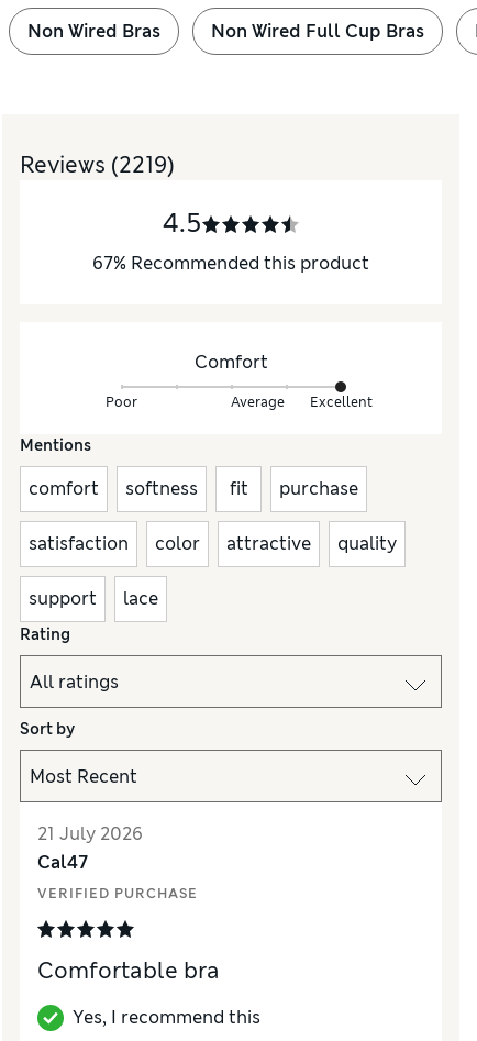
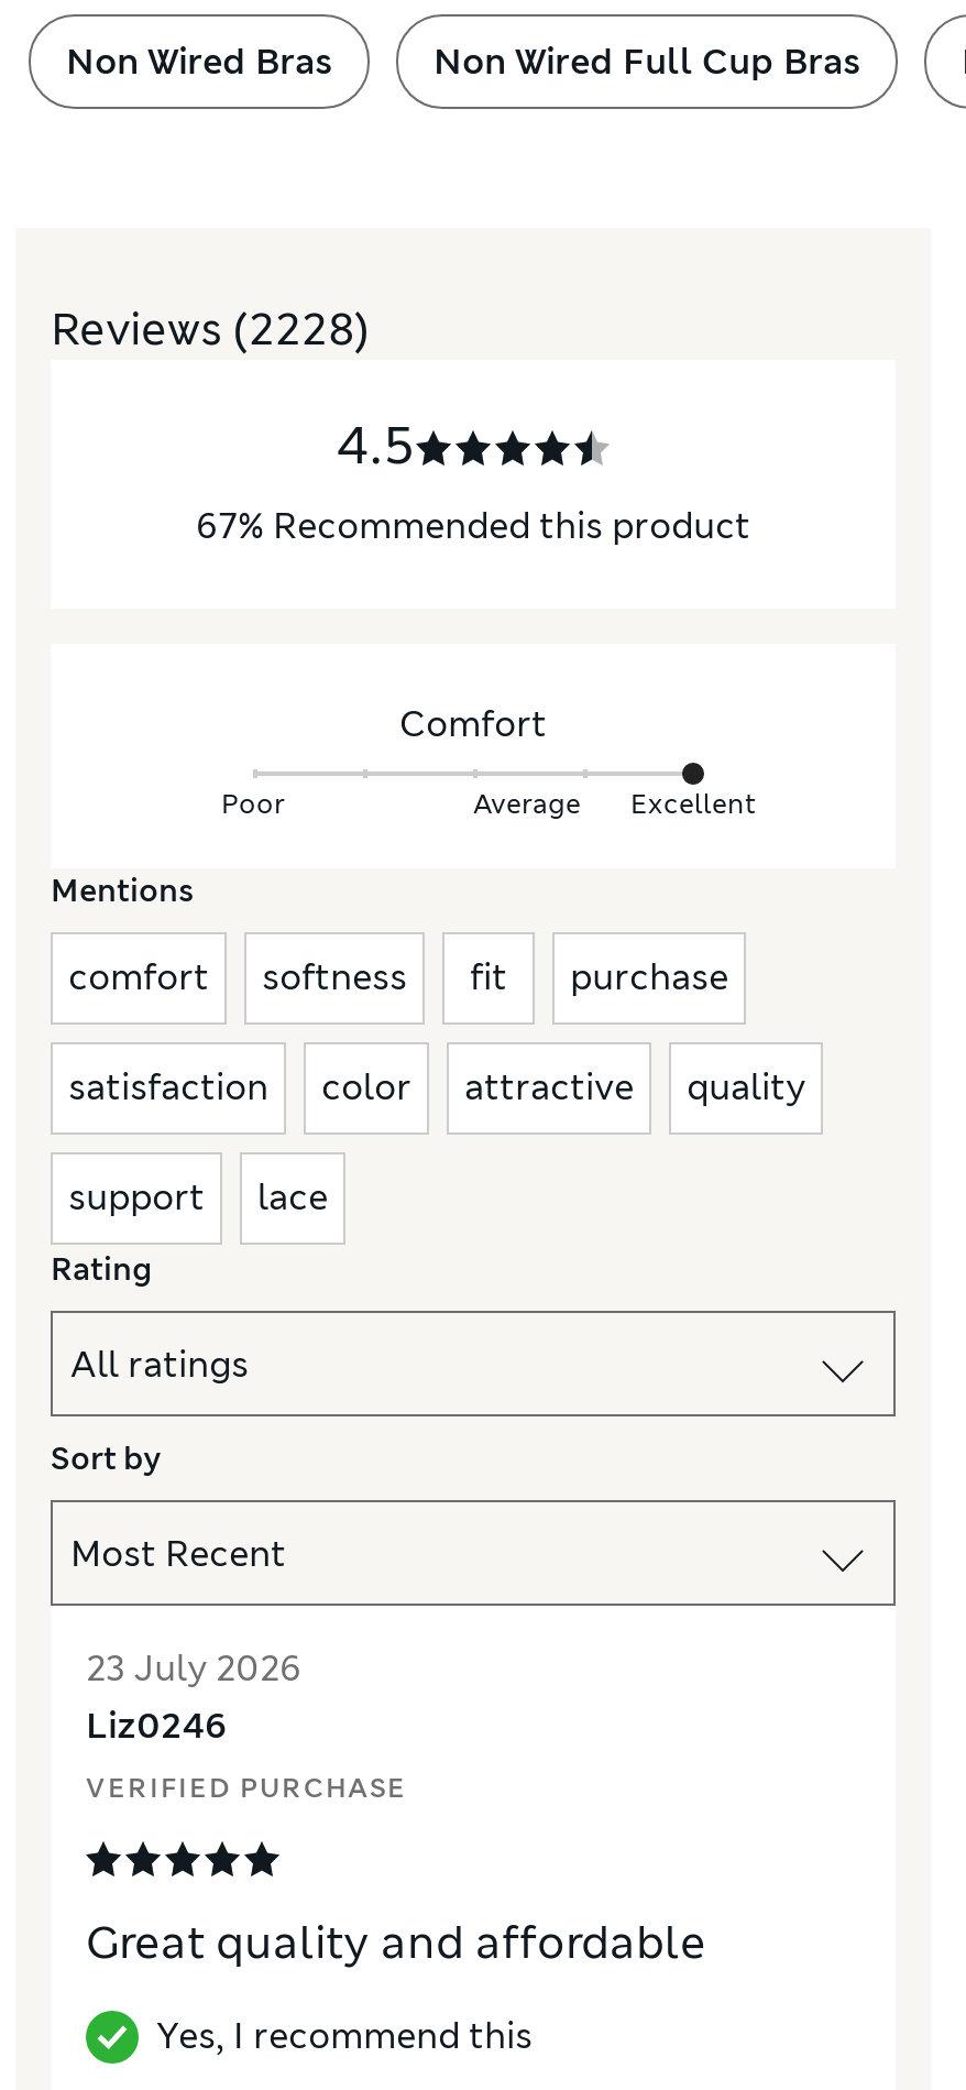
- Reviews (2219)
+ Reviews (2228)

- 21 July 2026
- Cal47
+ 23 July 2026
+ Liz0246

- Comfortable bra
+ Great quality and affordable
